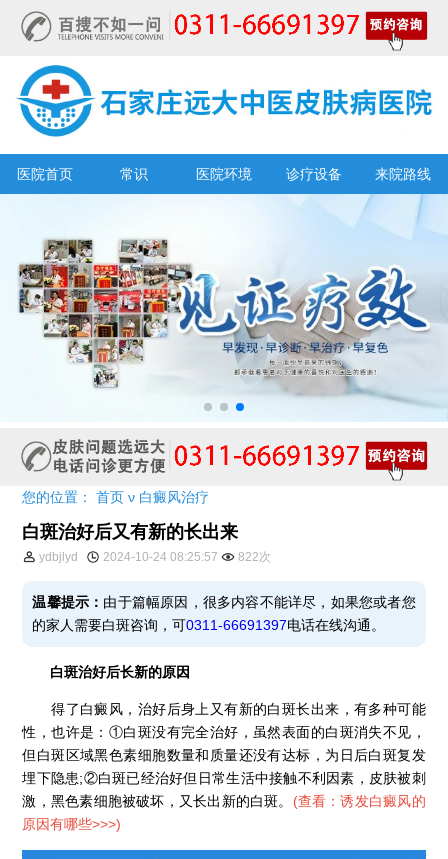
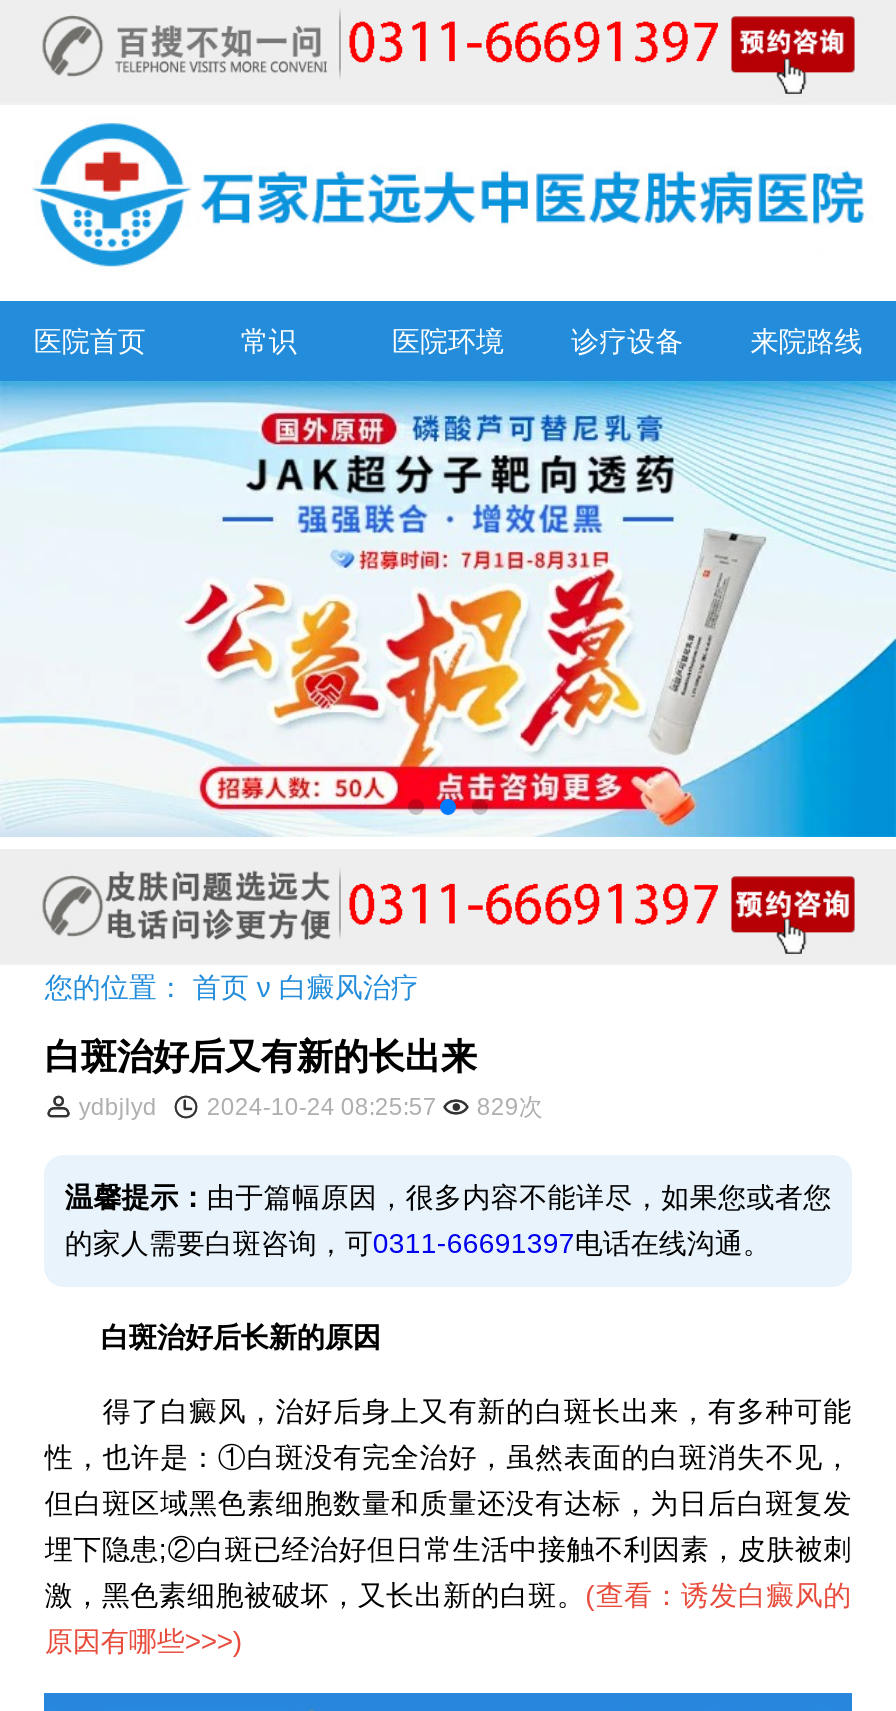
- [image]
+ [image]

- ydbjlyd 2024-10-24 08:25:57 822次
+ ydbjlyd 2024-10-24 08:25:57 829次
